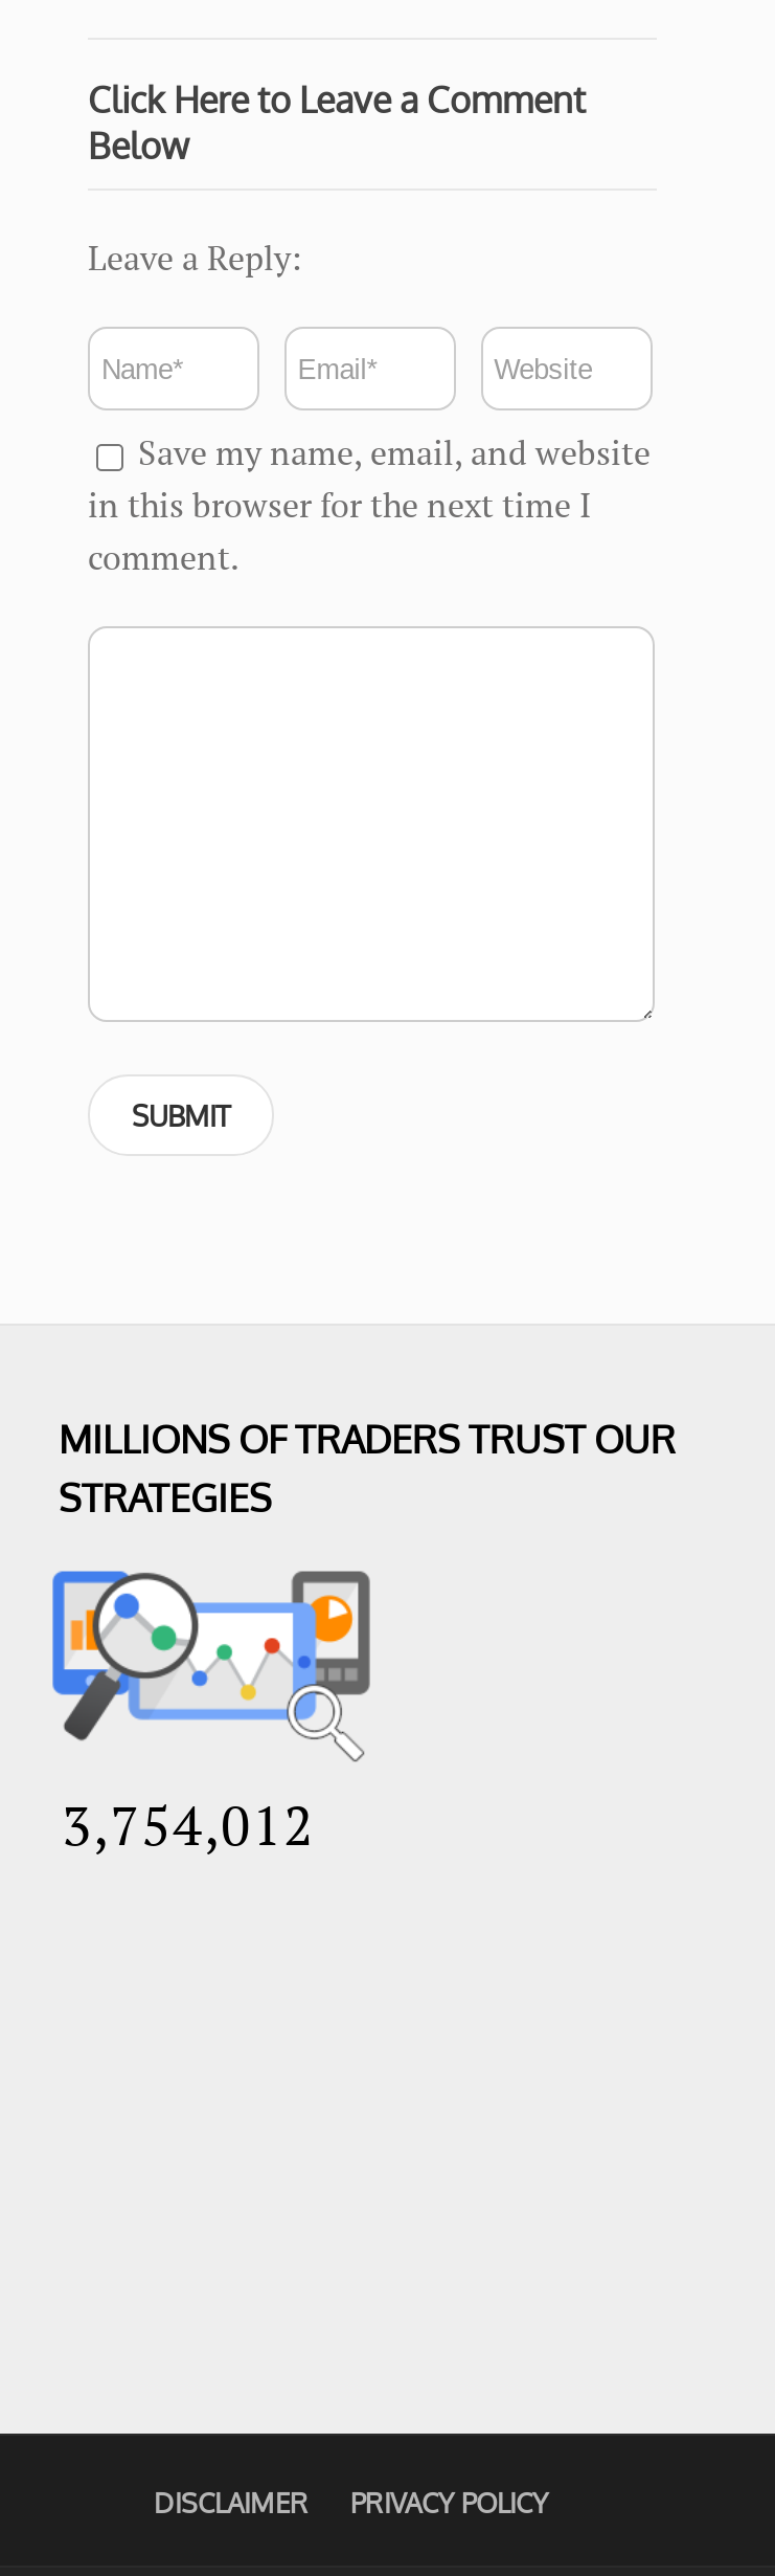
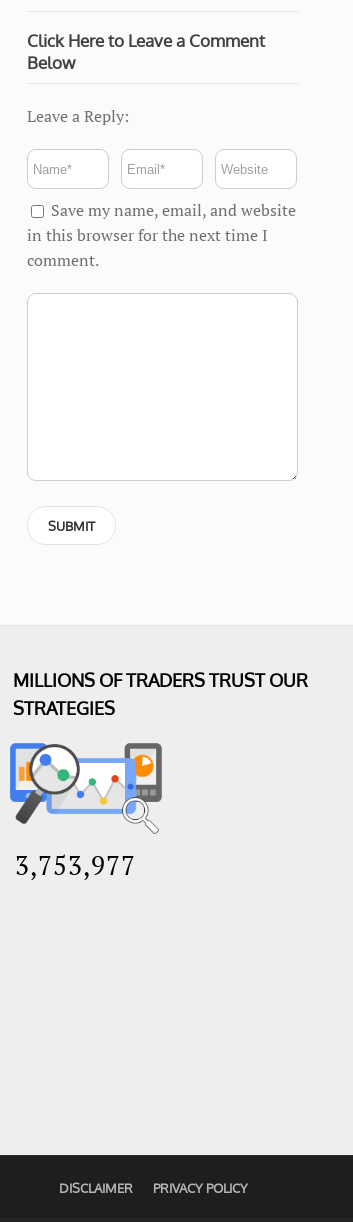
- 3,754,012
+ 3,753,977
